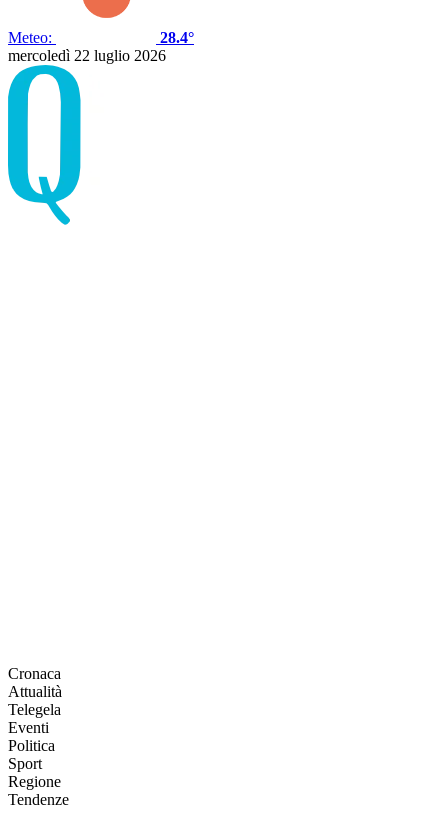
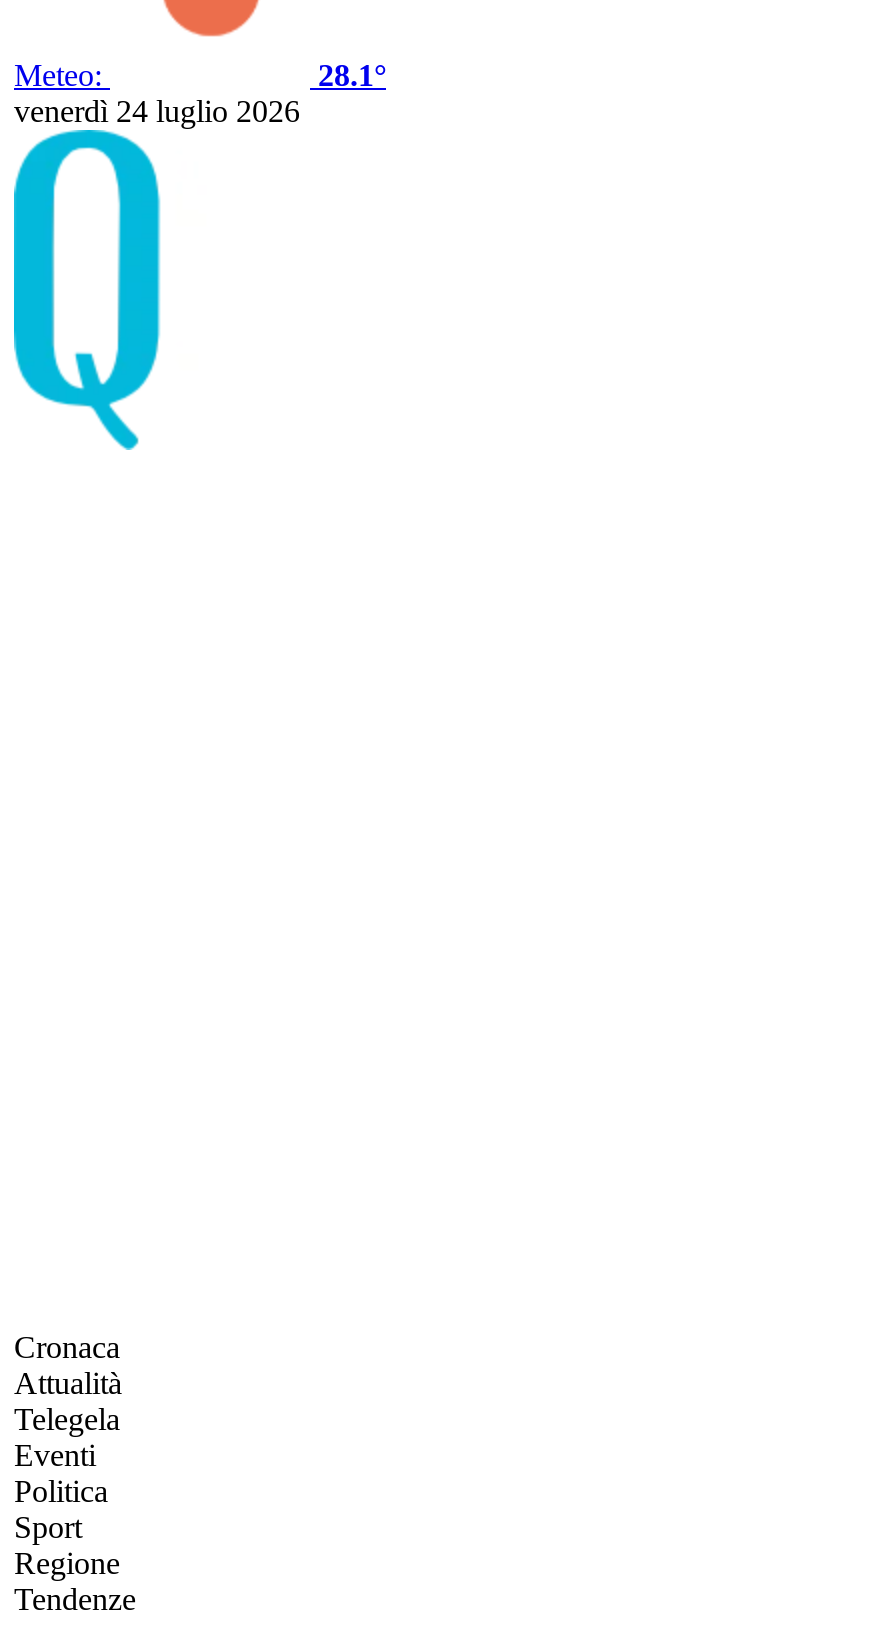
- 28.4°
+ 28.1°

- mercoledì 22 luglio 2026
+ venerdì 24 luglio 2026
